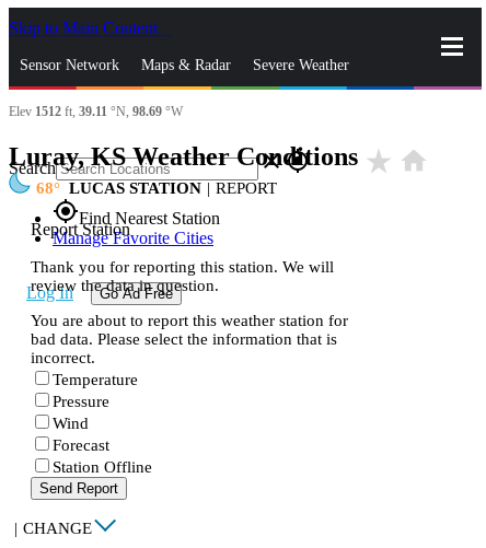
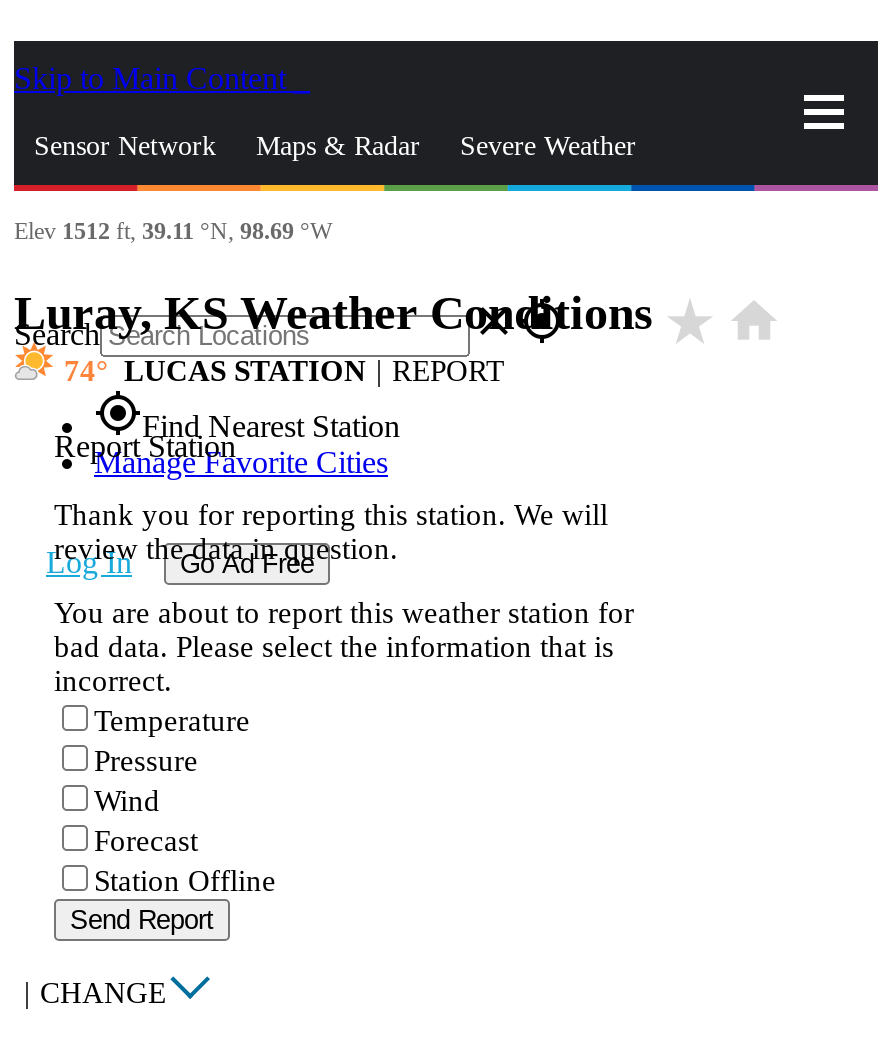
- 68
+ 74
